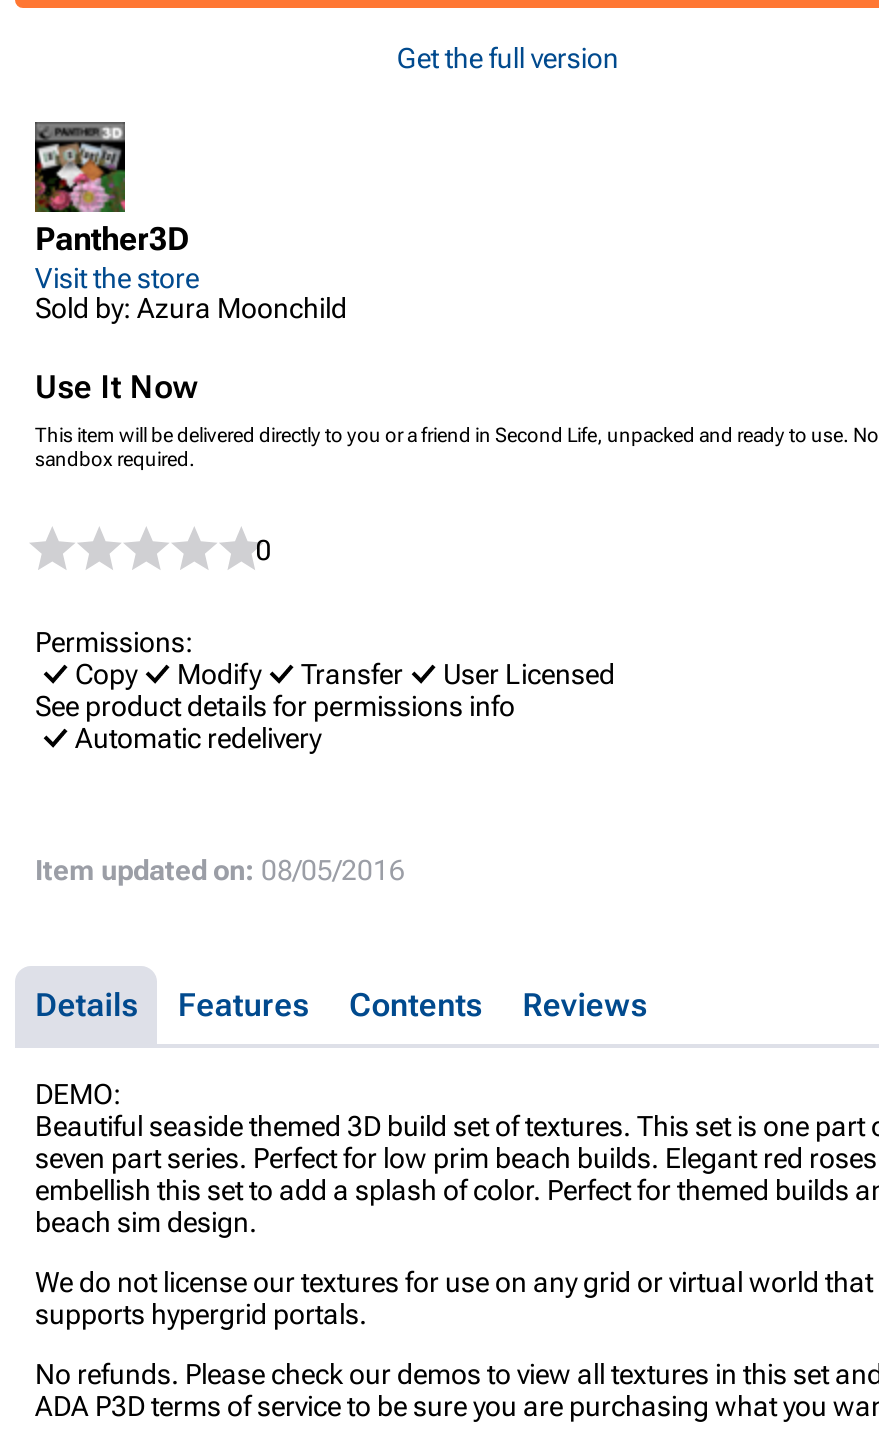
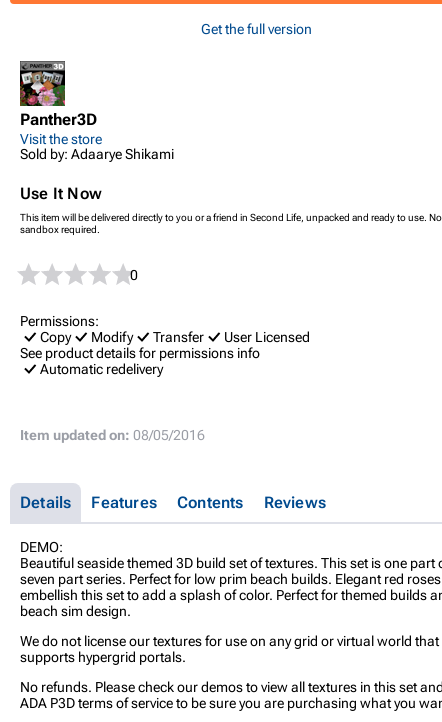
- Sold by: Azura Moonchild
+ Sold by: Adaarye Shikami
